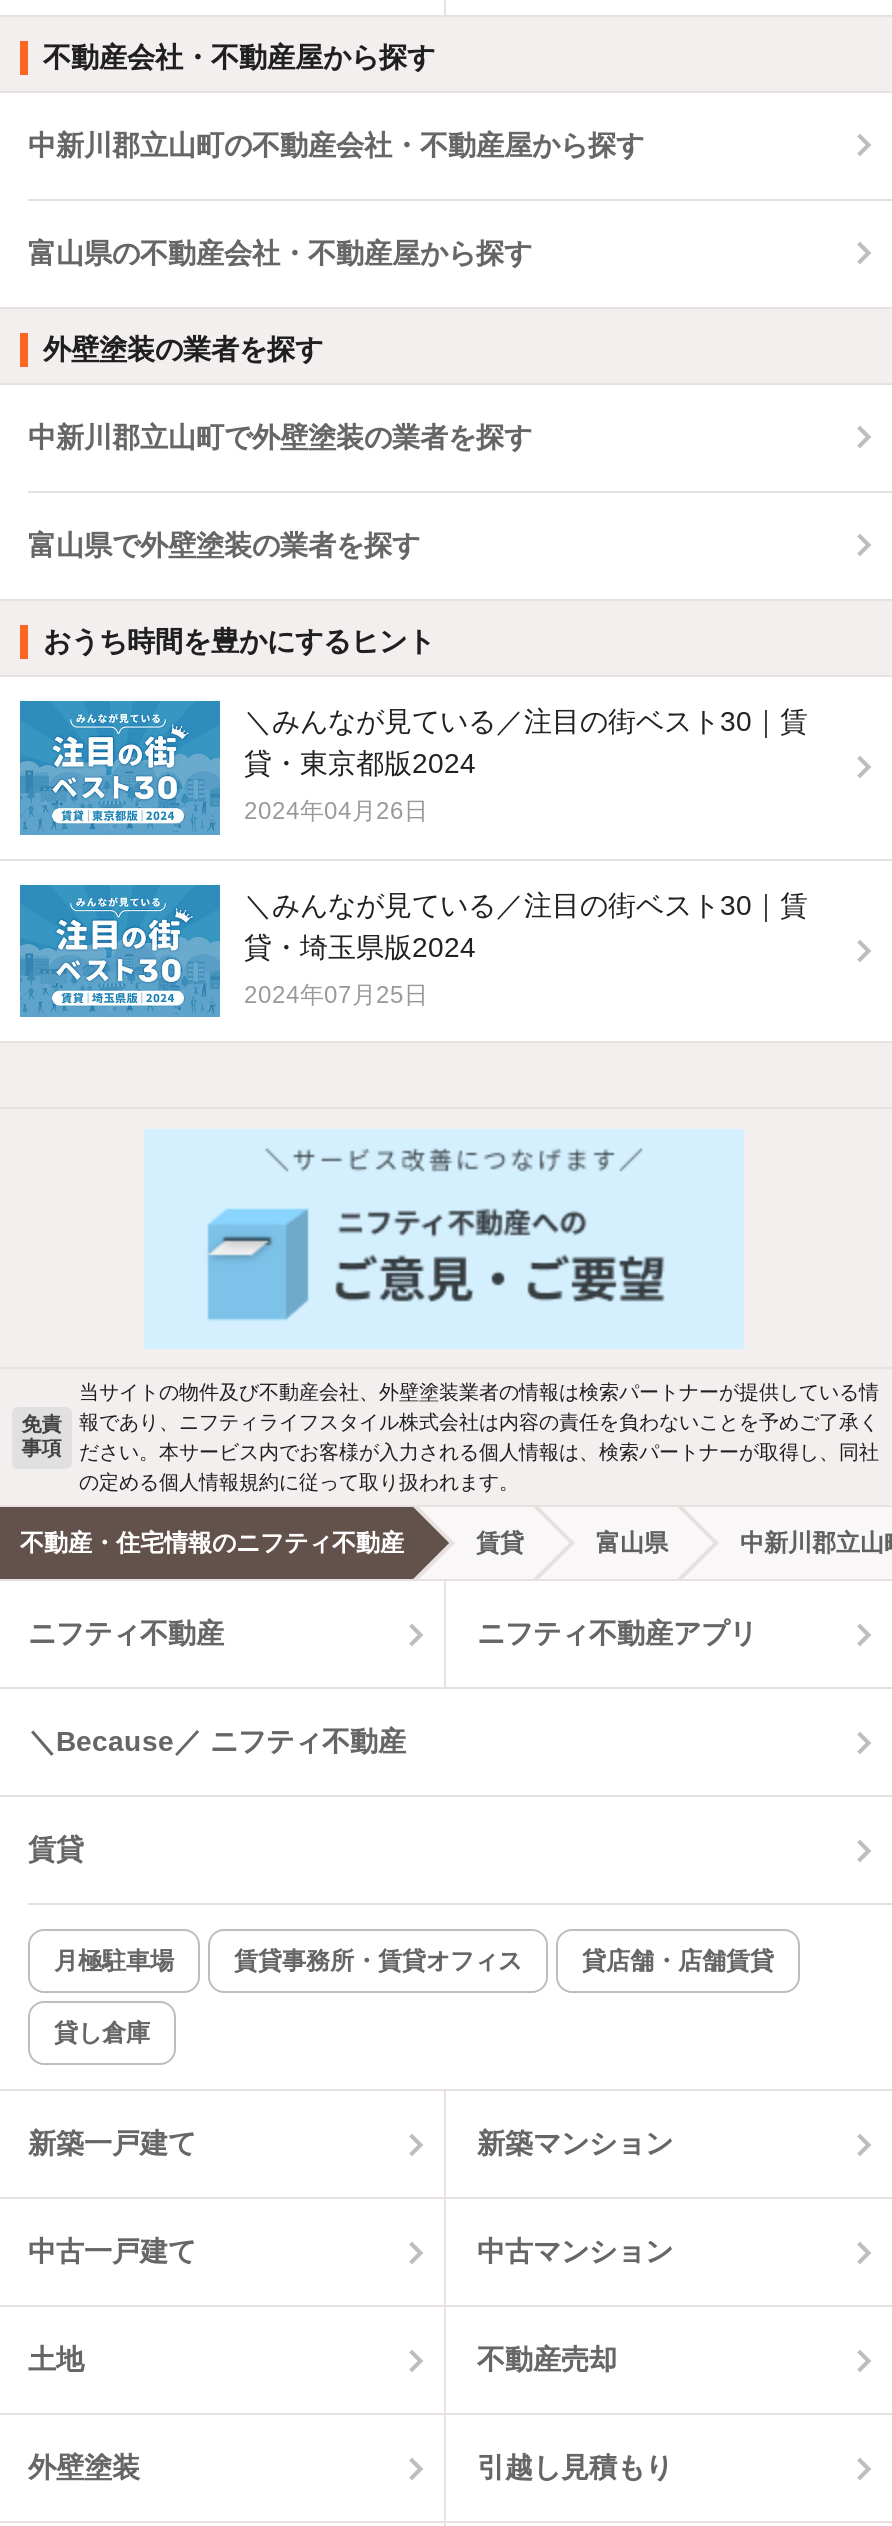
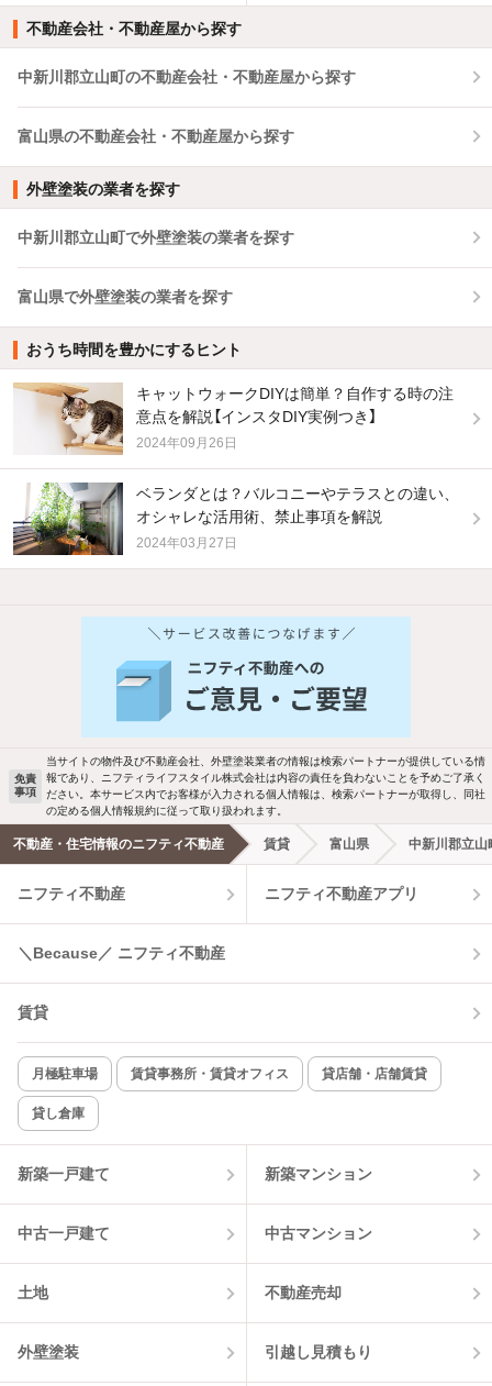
- [image]
- ＼みんなが見ている／注目の街ベスト30｜賃
- 貸・東京都版2024
+ [image]
+ キャットウォークDIYは簡単？自作する時の注
+ 意点を解説【インスタDIY実例つき】

- 2024年04月26日
+ 2024年09月26日

- [image]
- ＼みんなが見ている／注目の街ベスト30｜賃
- 貸・埼玉県版2024
+ [image]
+ ベランダとは？バルコニーやテラスとの違い、
+ オシャレな活用術、禁止事項を解説

- 2024年07月25日
+ 2024年03月27日
